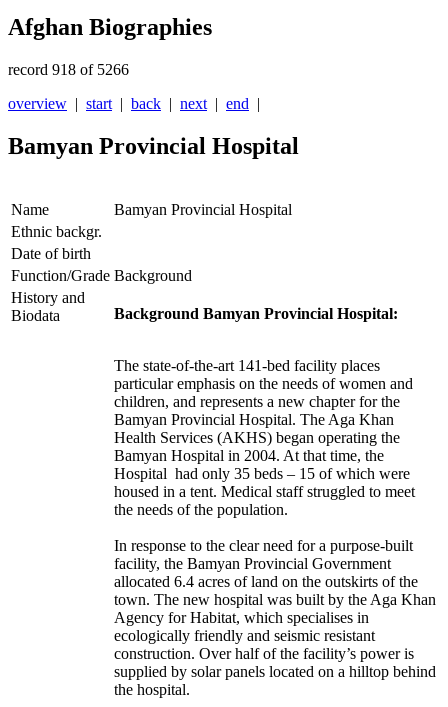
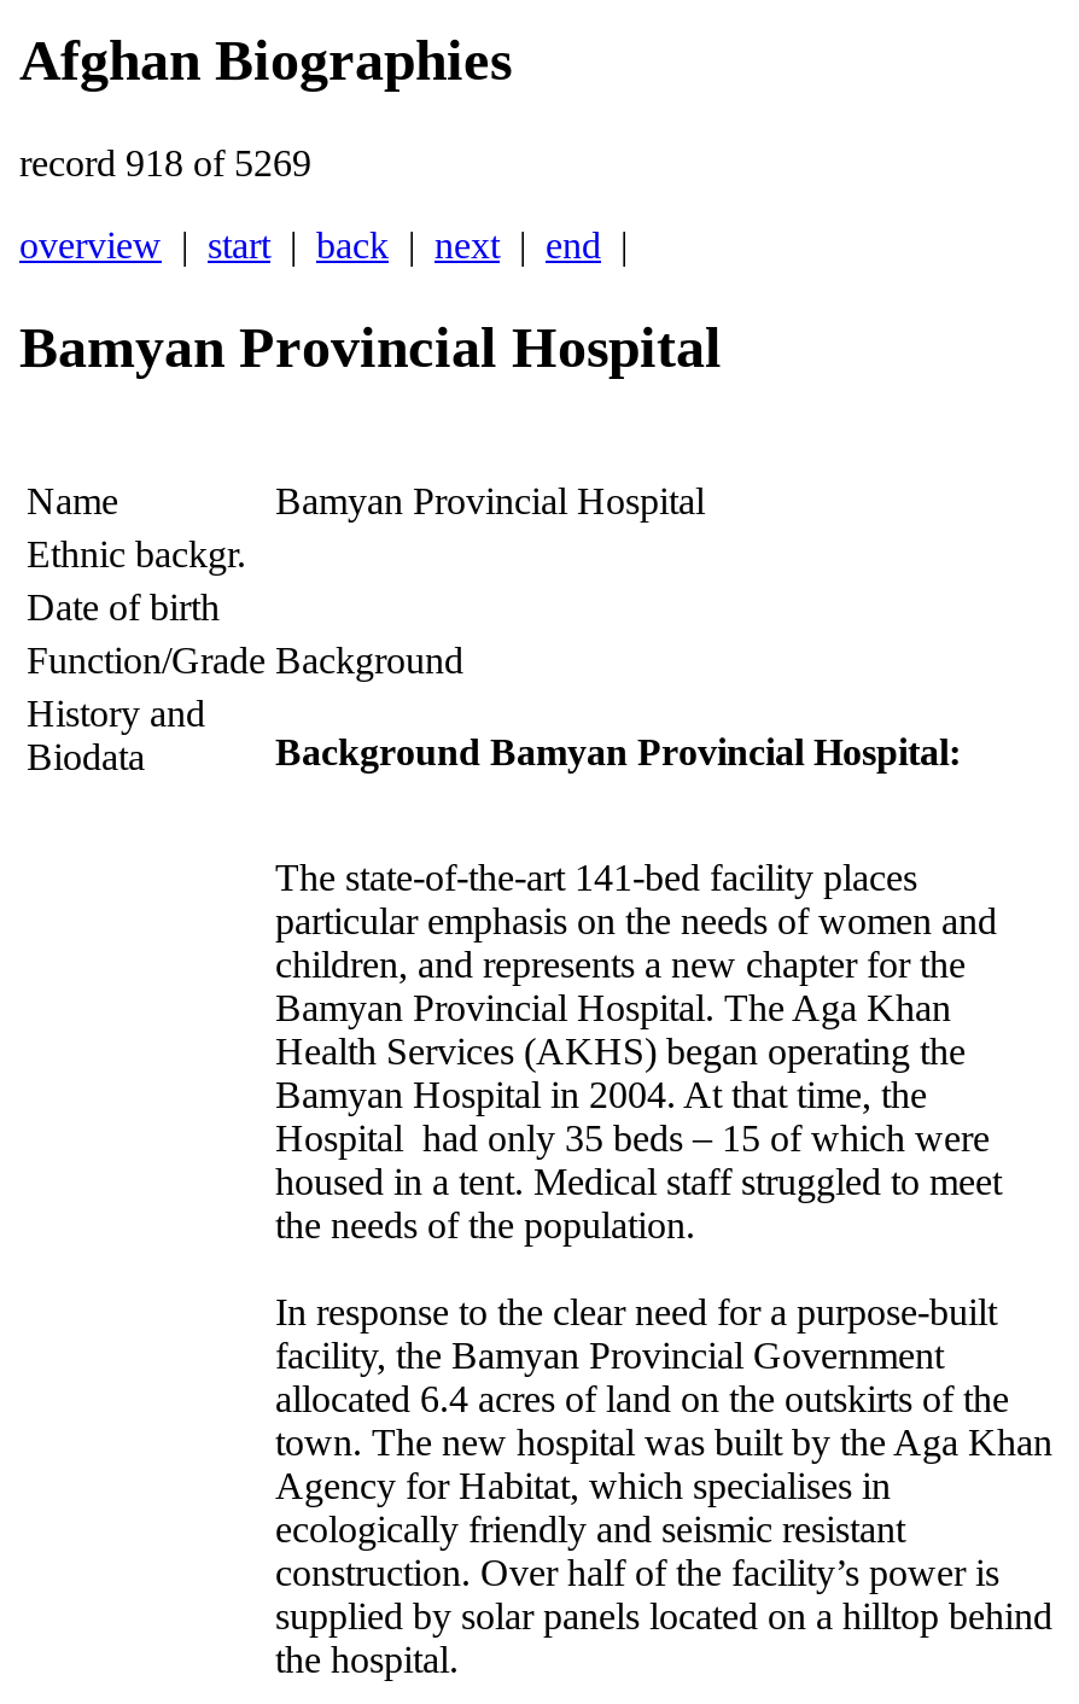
- record 918 of 5266
+ record 918 of 5269
